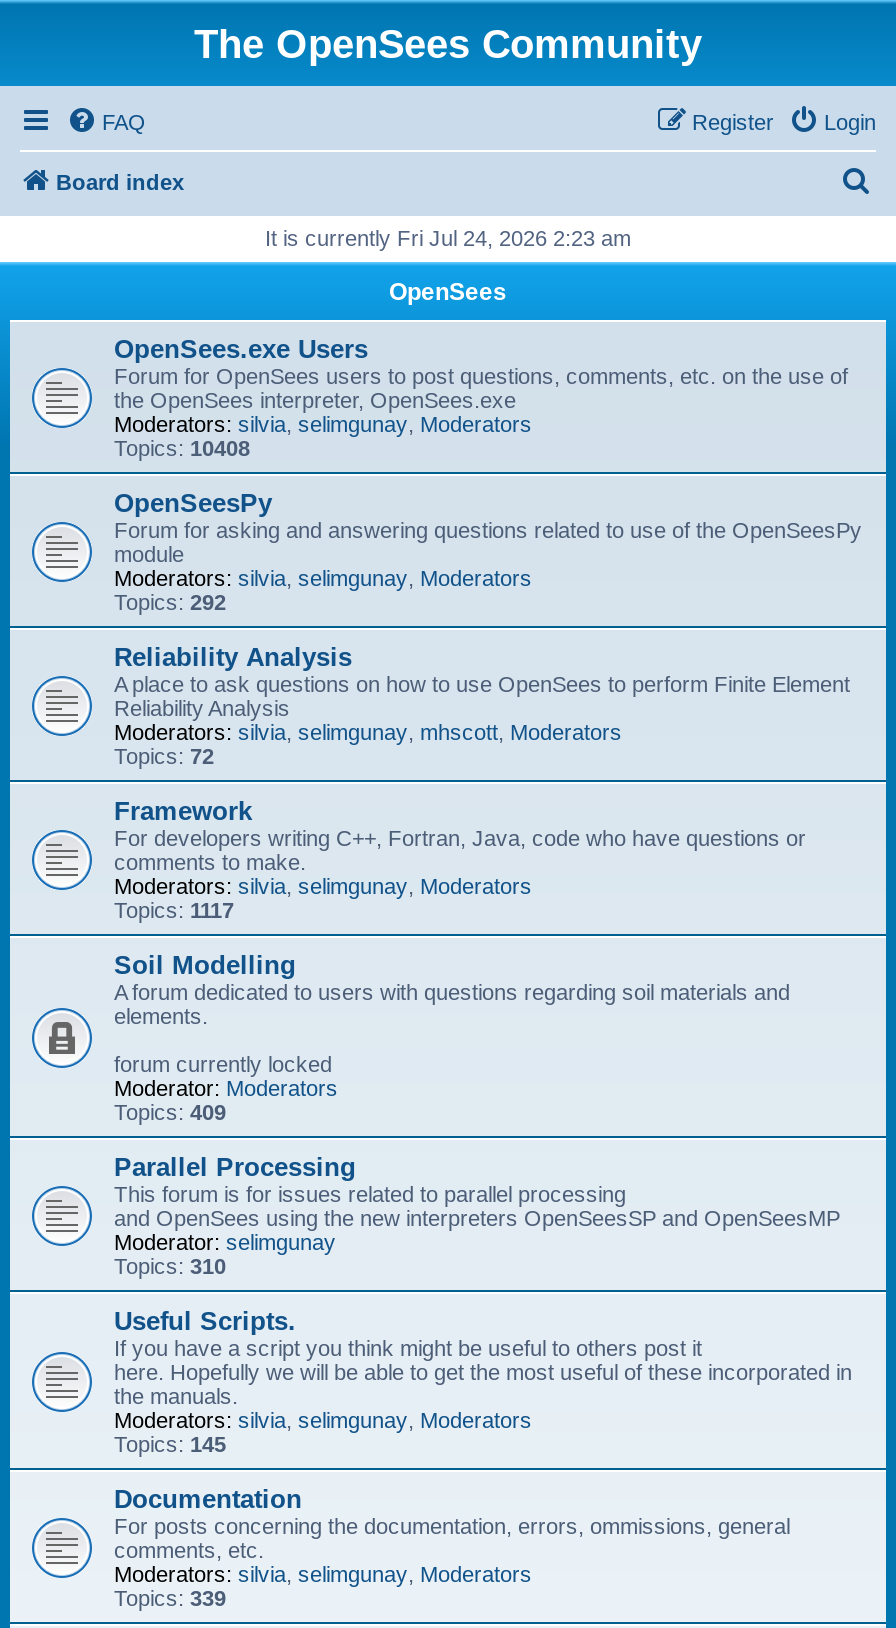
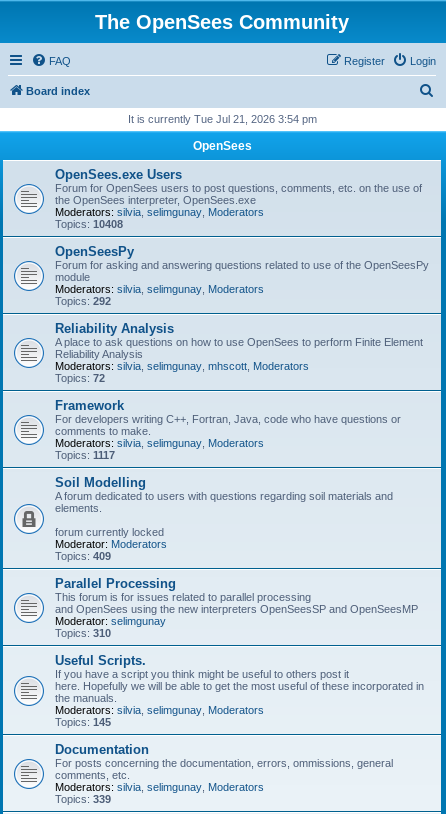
- It is currently Fri Jul 24, 2026 2:23 am
+ It is currently Tue Jul 21, 2026 3:54 pm
